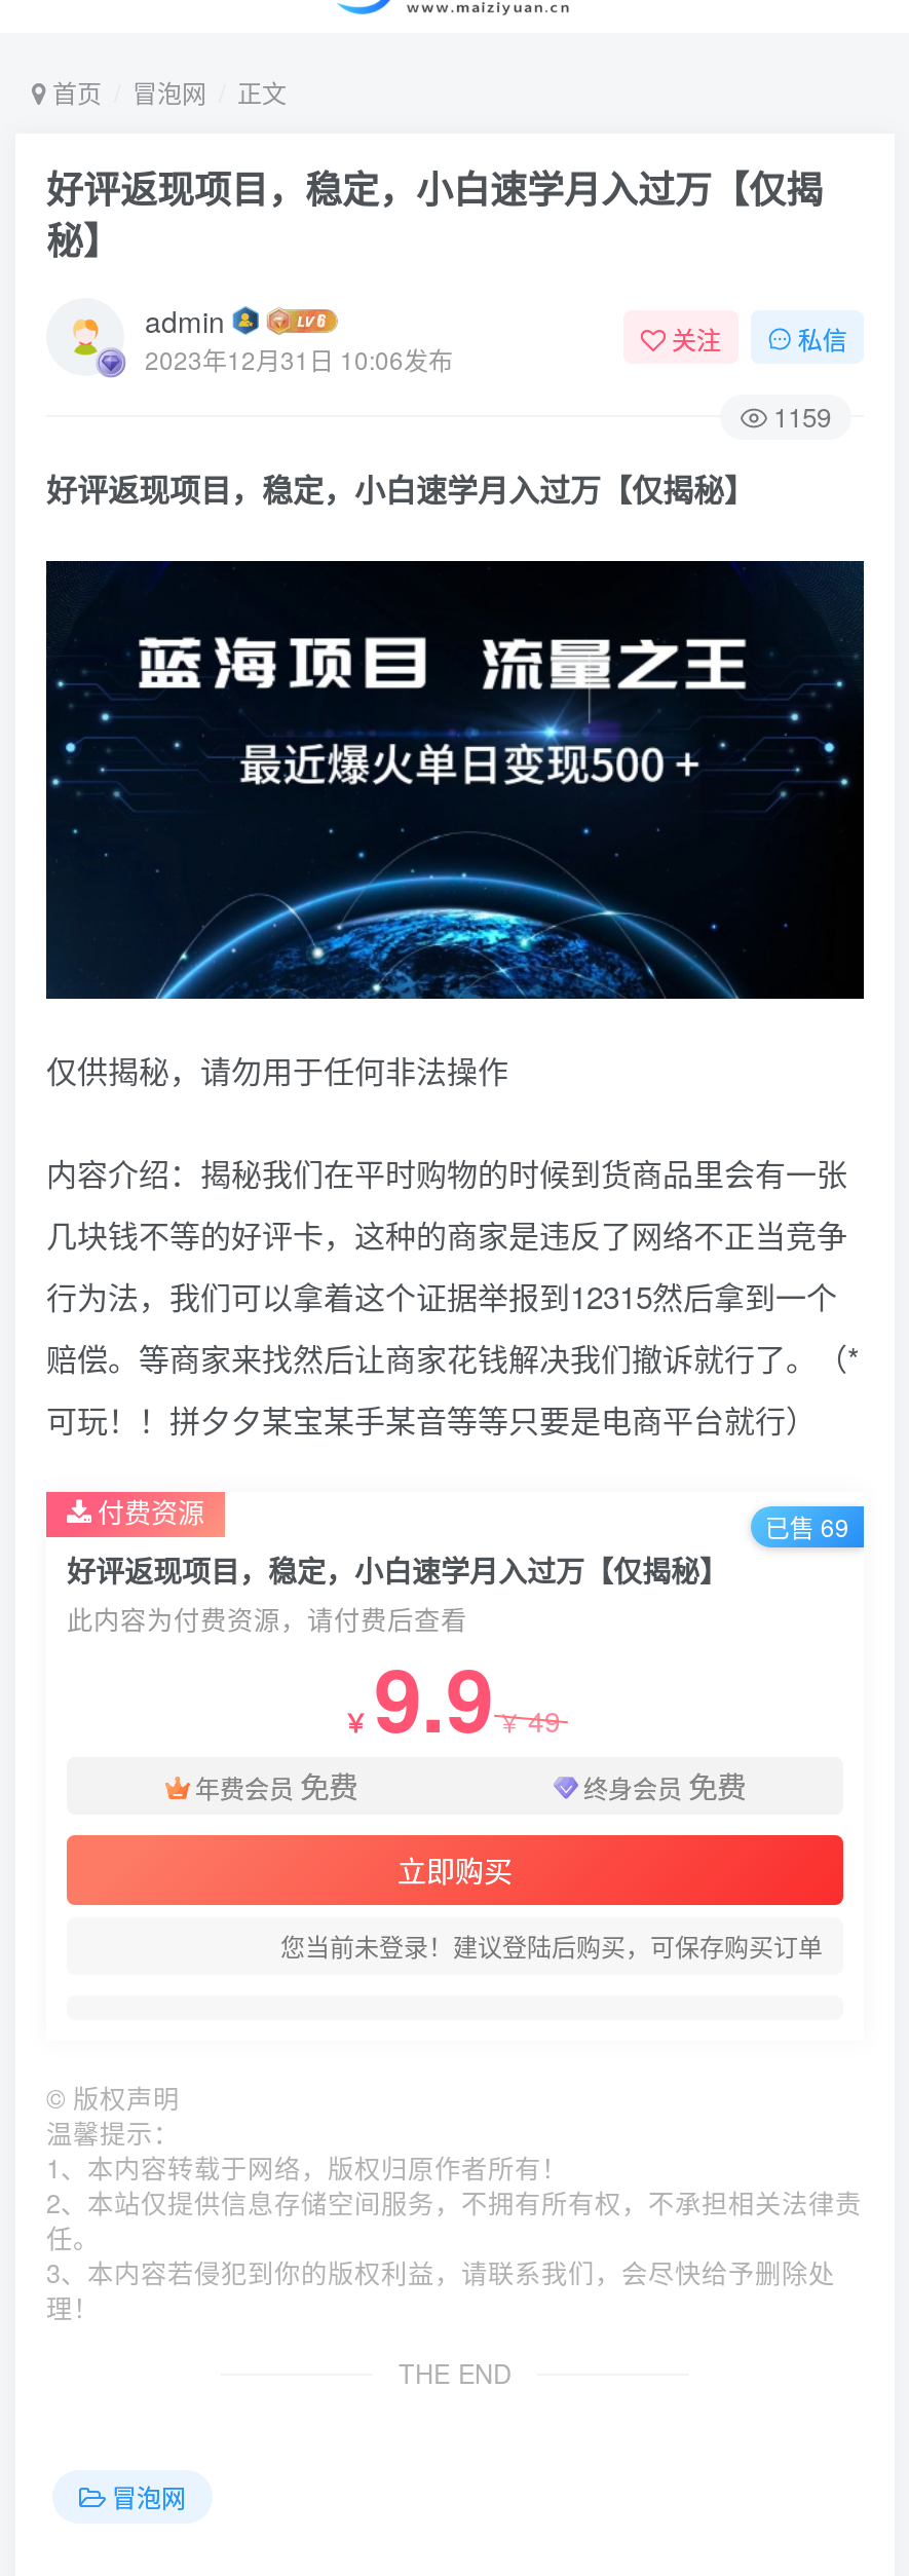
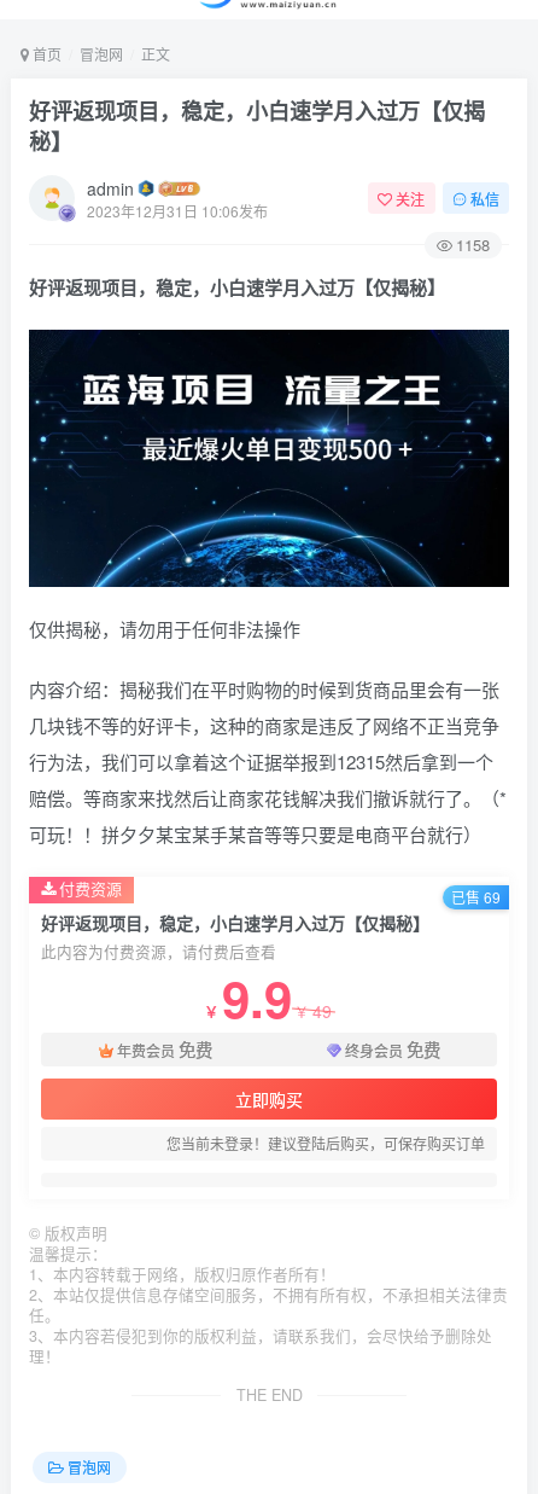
- 1159
+ 1158
